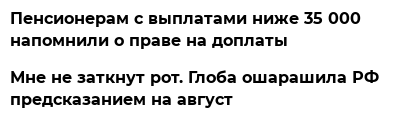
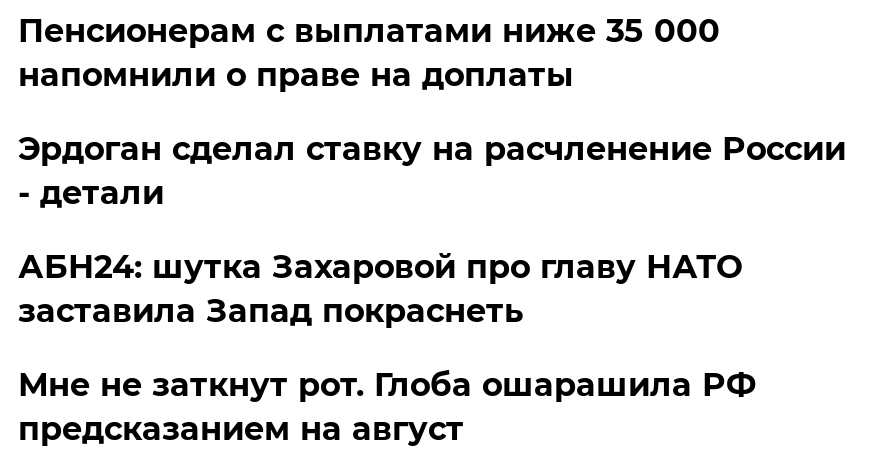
+ Эрдоган сделал ставку на расчленение России
+ - детали
+ АБН24: шутка Захаровой про главу НАТО
+ заставила Запад покраснеть
